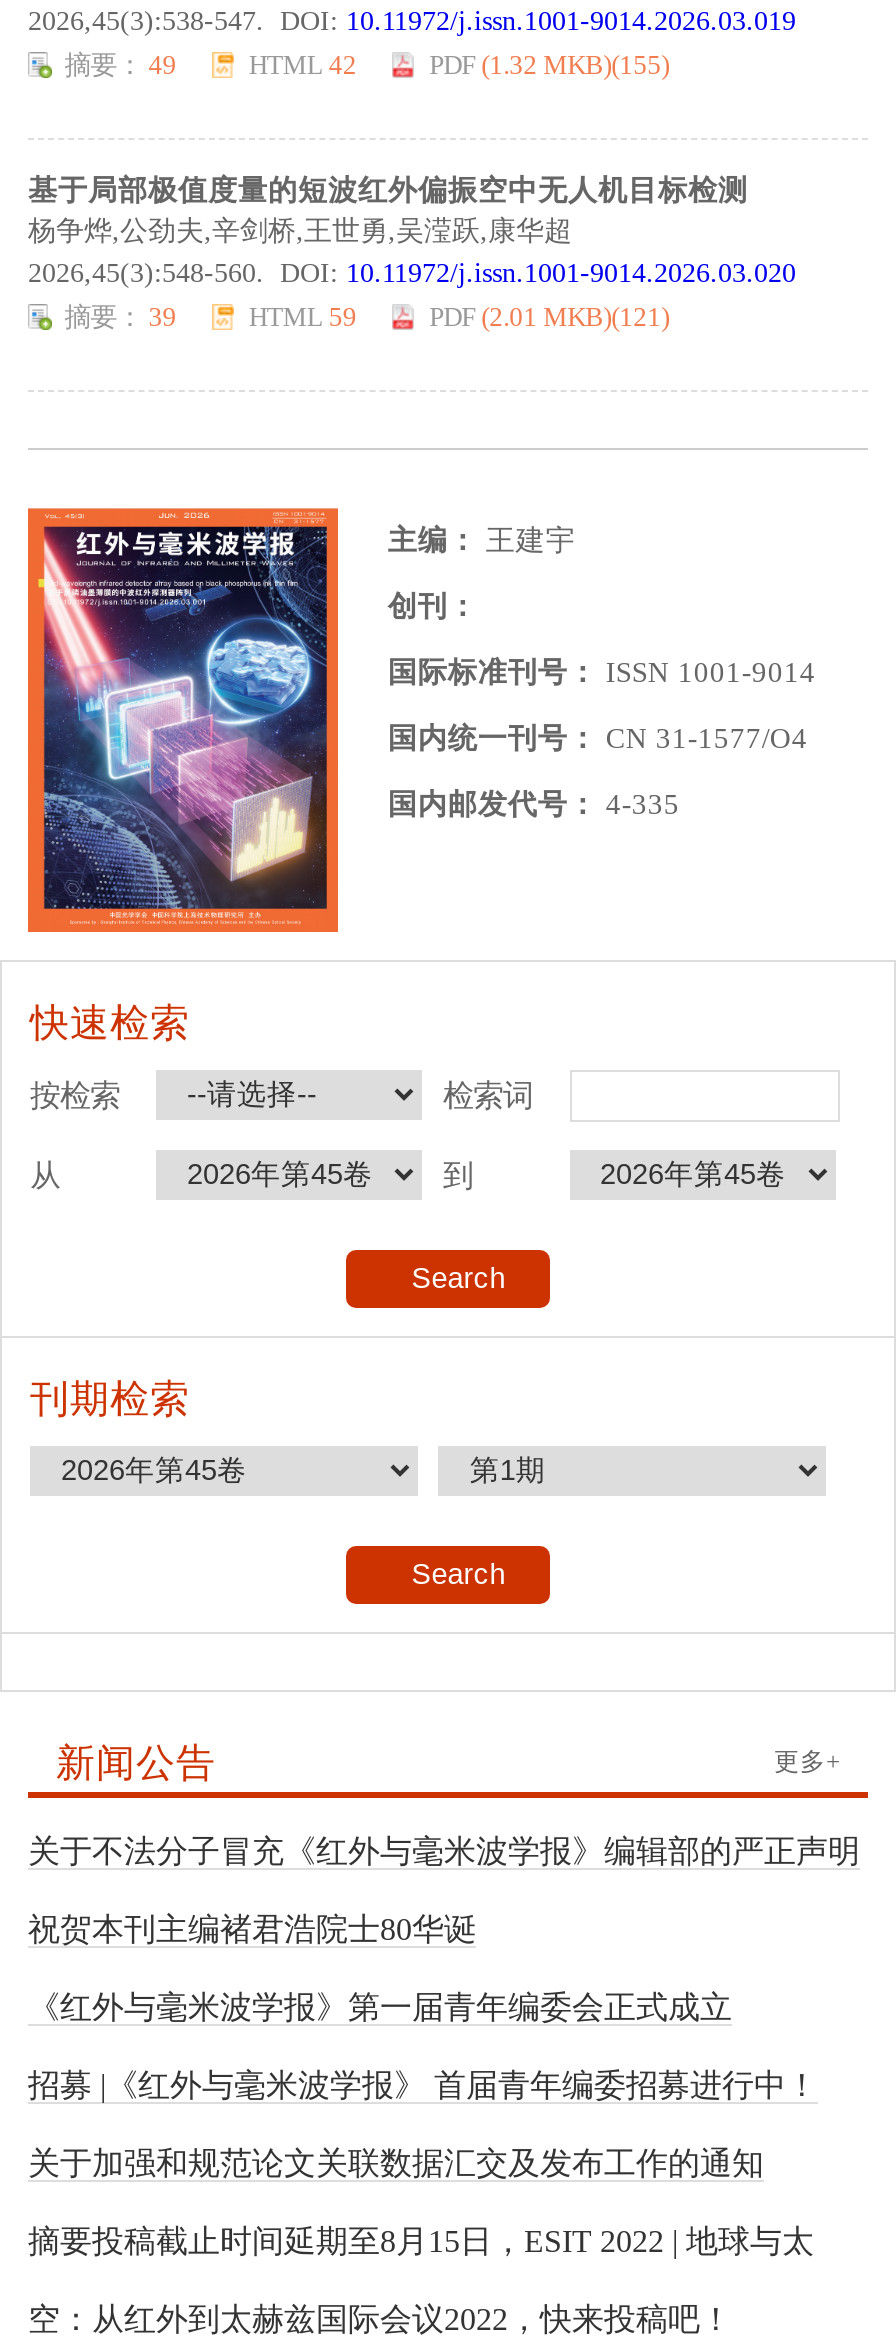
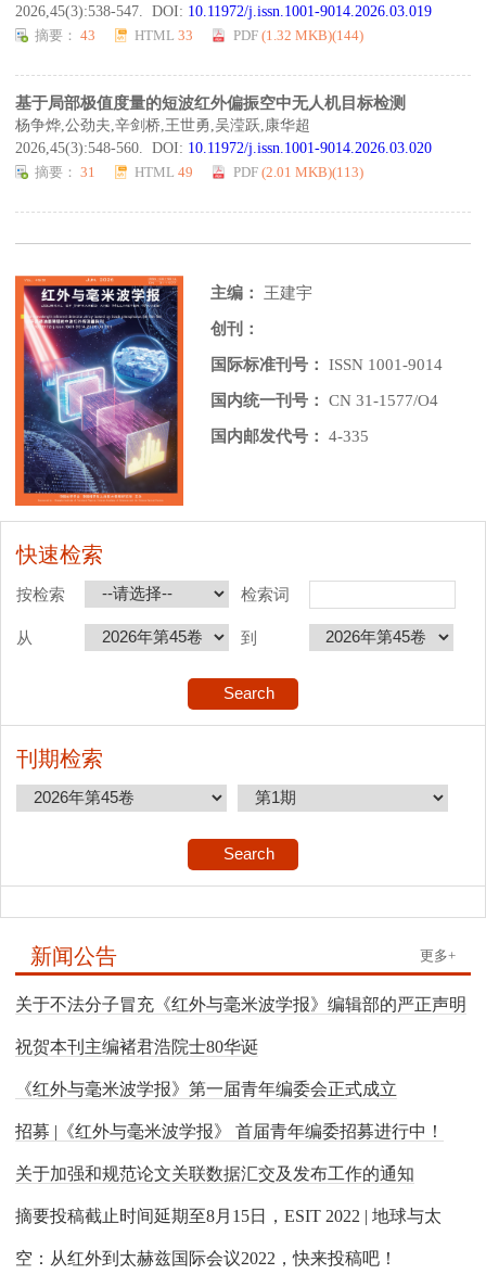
- 摘要：49
+ 摘要：43

- HTML 42
+ HTML 33

- PDF (1.32 MKB)(155)
+ PDF (1.32 MKB)(144)

- 摘要：39
+ 摘要：31

- HTML 59
+ HTML 49

- PDF (2.01 MKB)(121)
+ PDF (2.01 MKB)(113)
